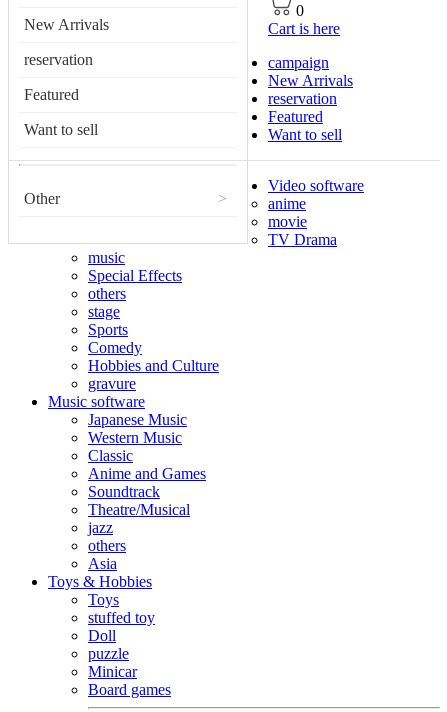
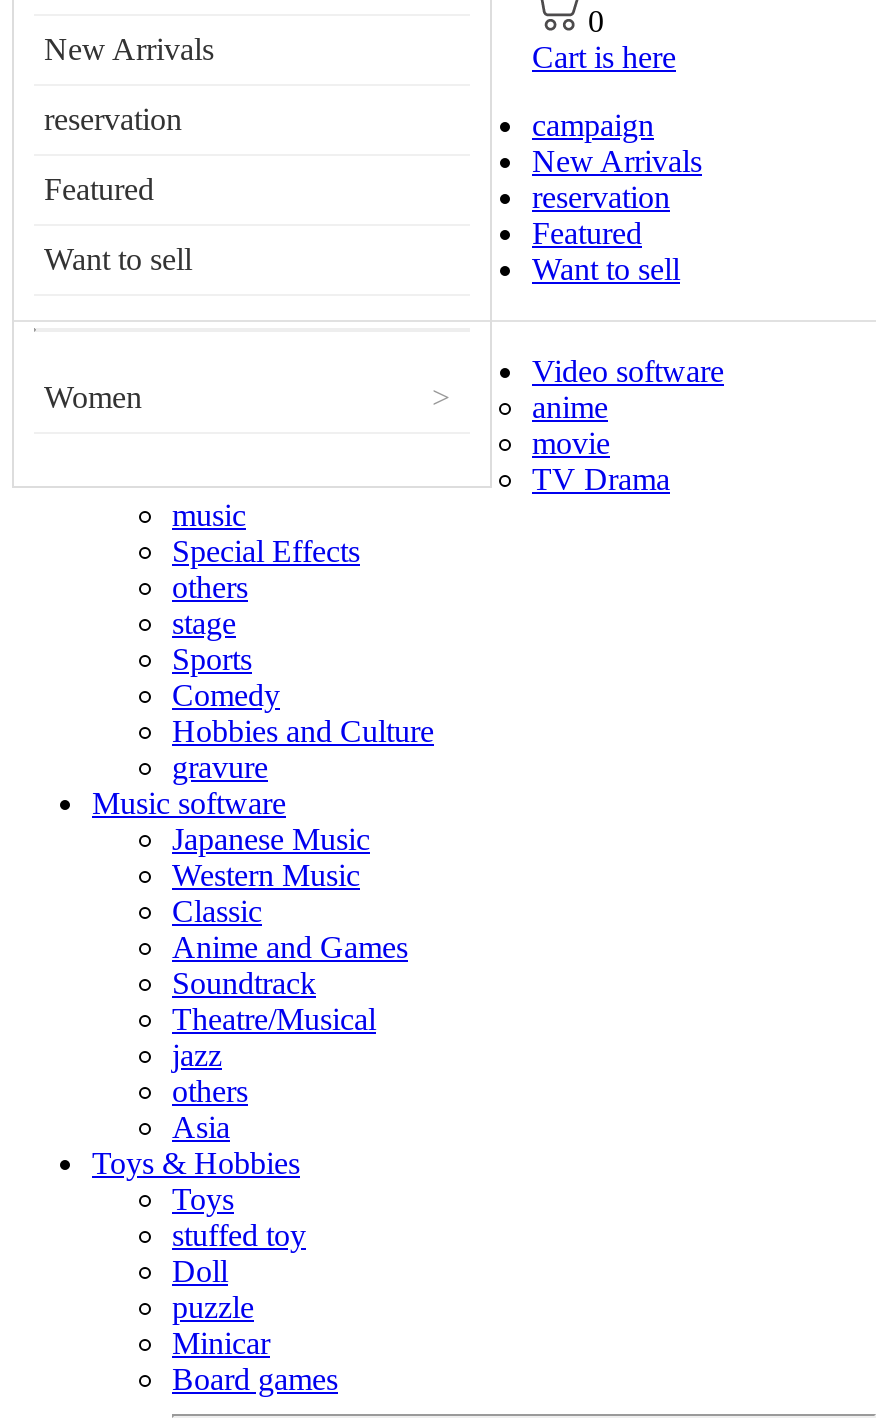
- Other
+ Women
